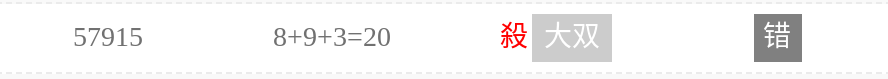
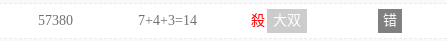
- 57915
+ 57380

- 8+9+3=20
+ 7+4+3=14
